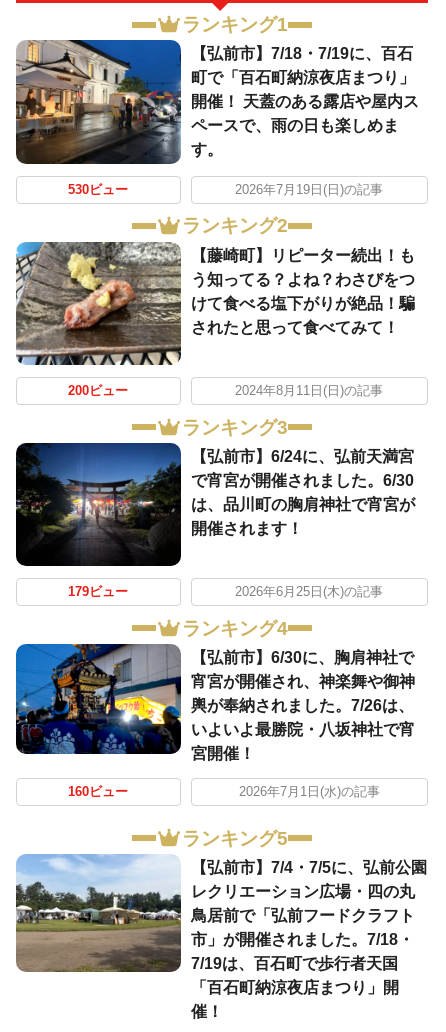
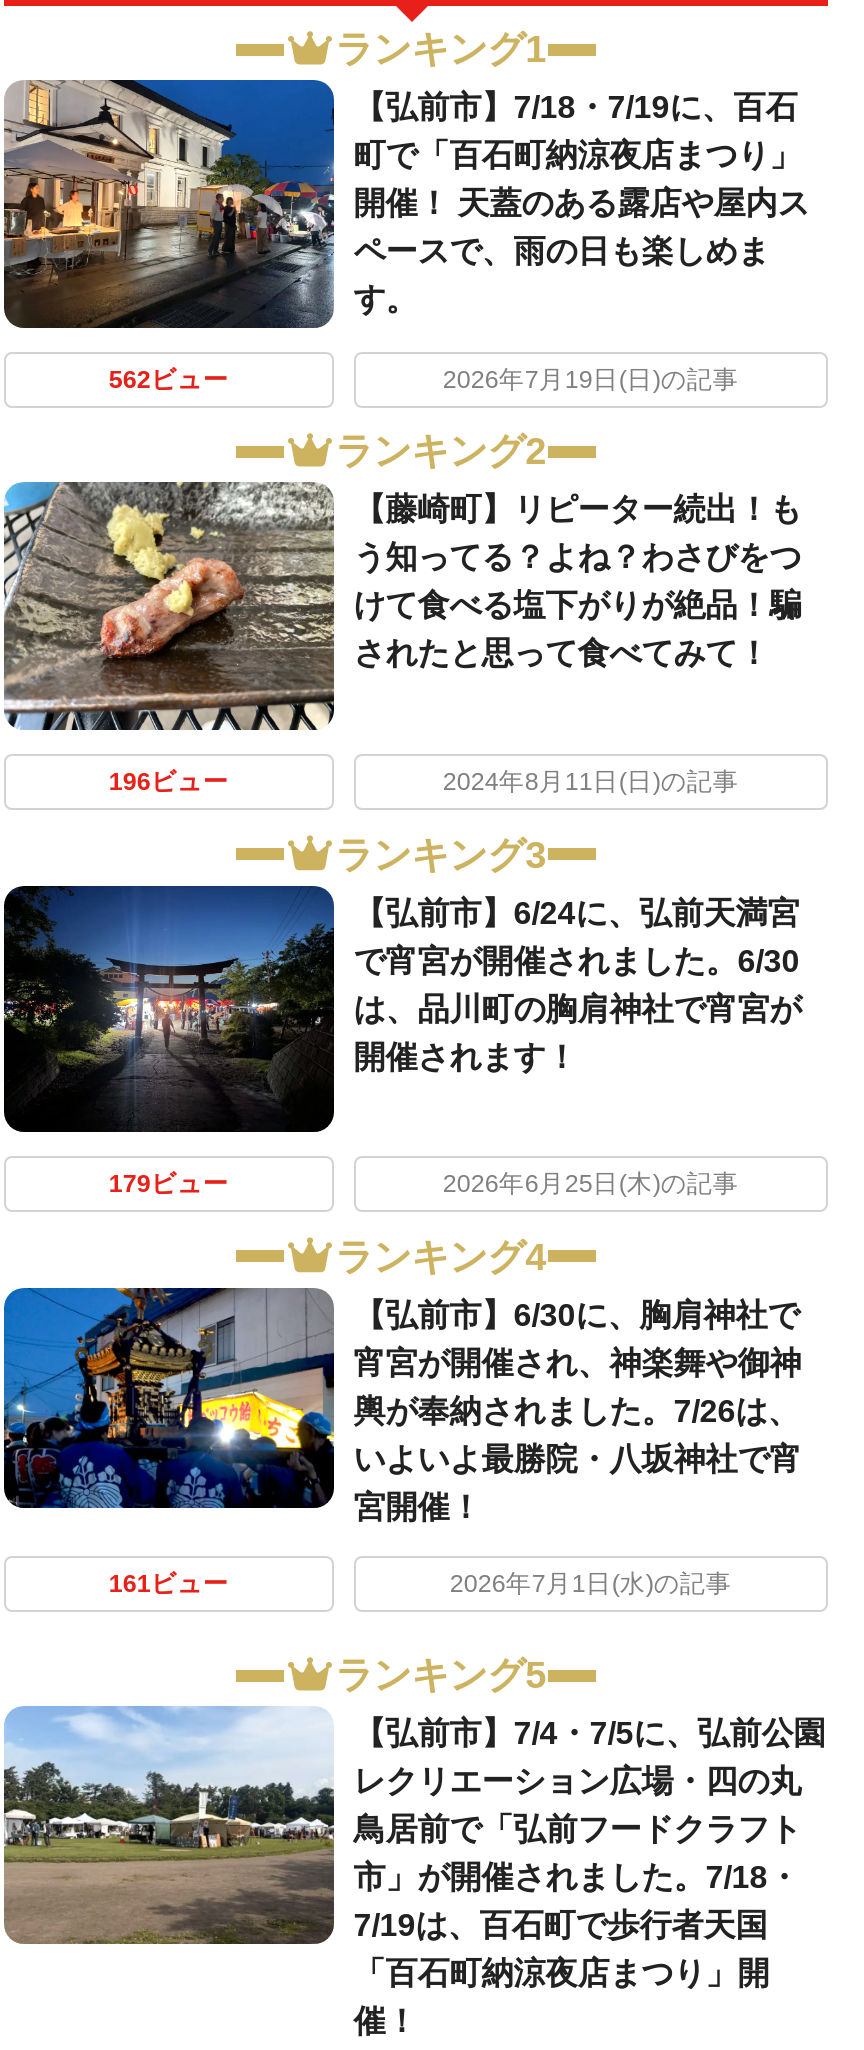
- 530ビュー
+ 562ビュー

- 200ビュー
+ 196ビュー

- 160ビュー
+ 161ビュー
